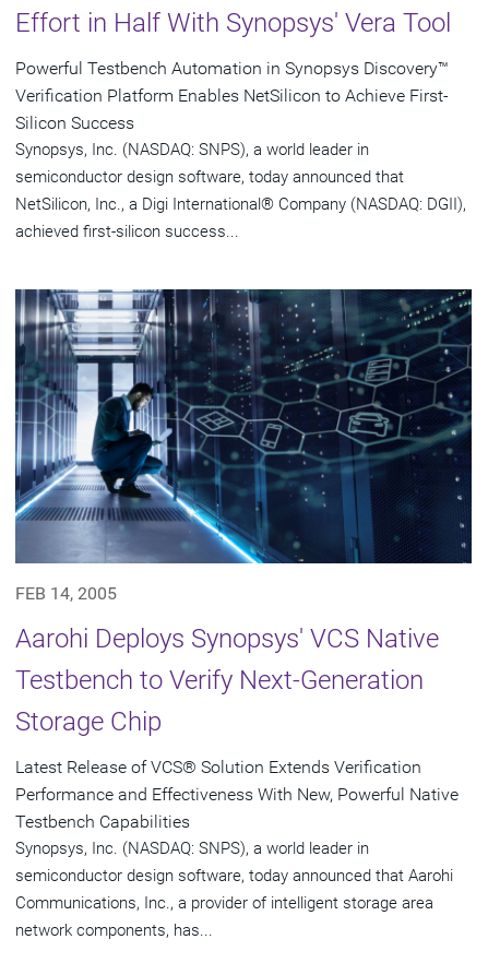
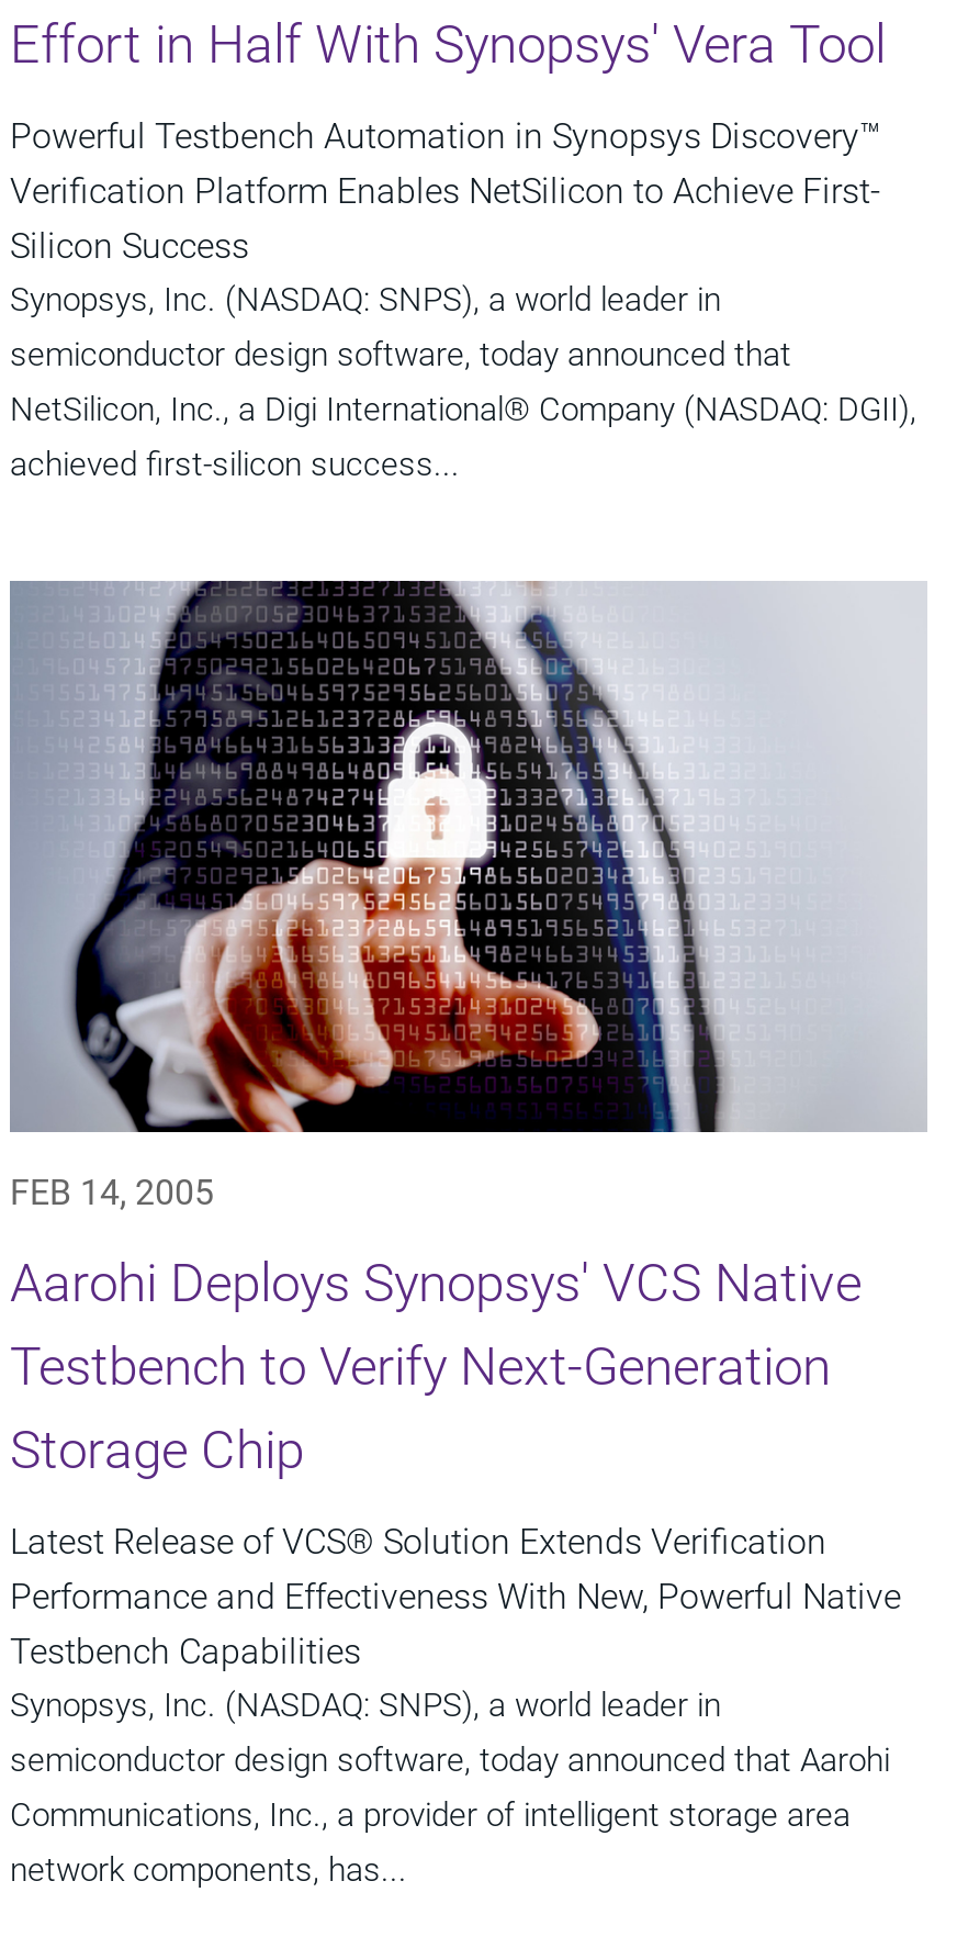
- [image]
+ [image]
